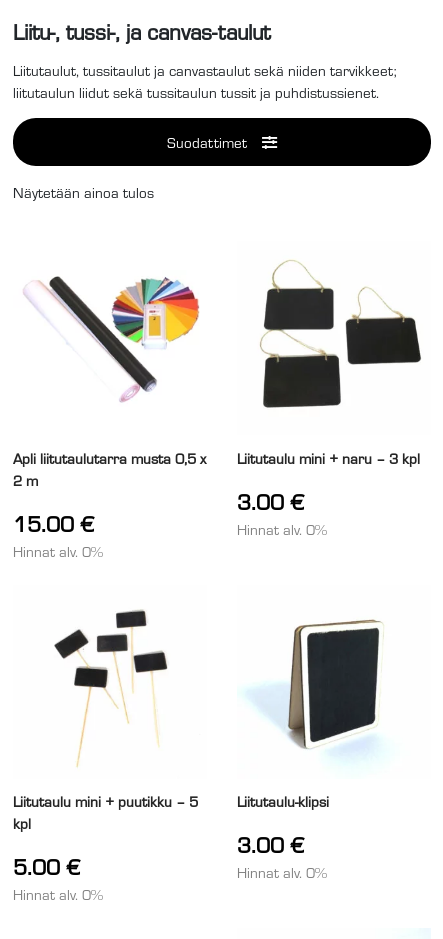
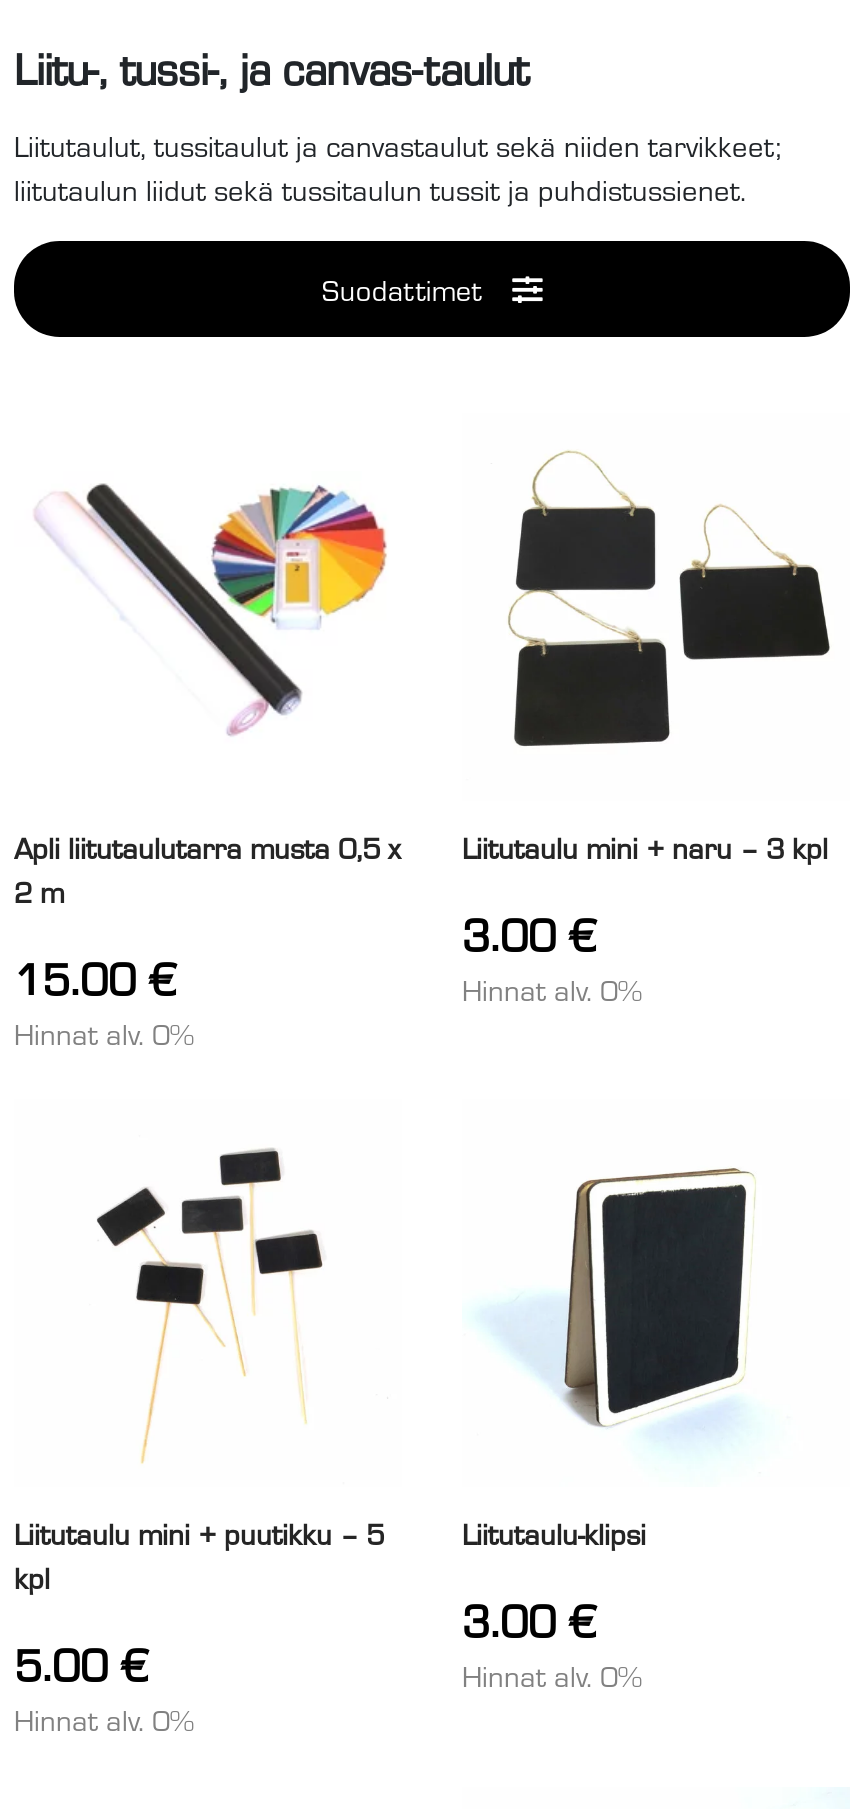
- Näytetään ainoa tulos
